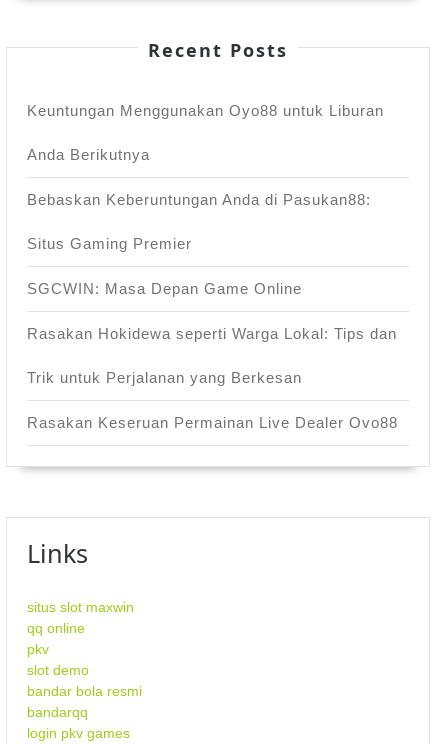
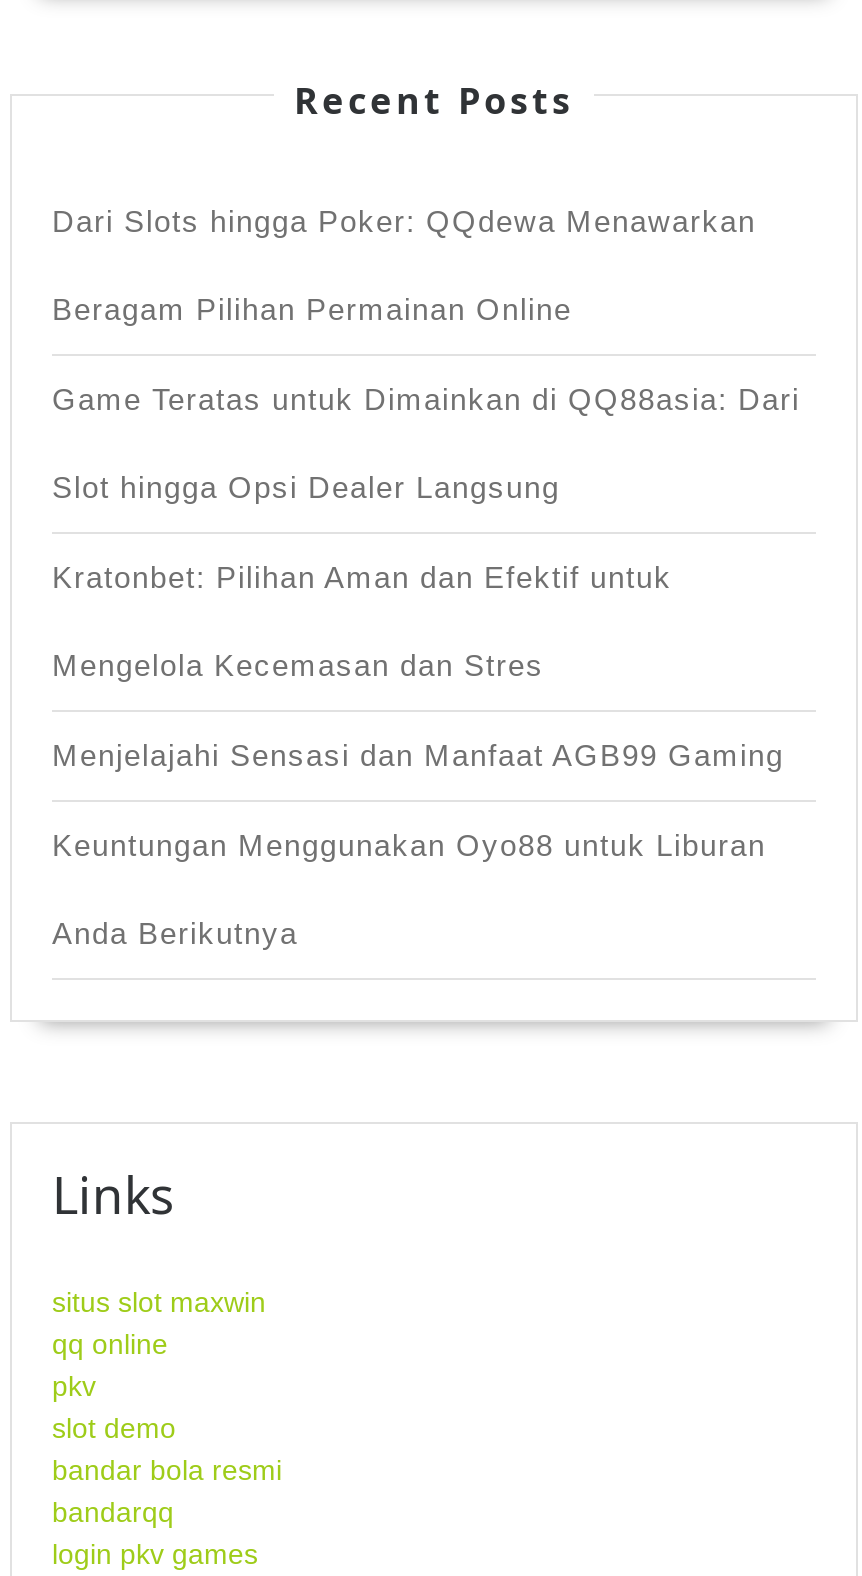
+ Dari Slots hingga Poker: QQdewa Menawarkan
+ Beragam Pilihan Permainan Online
+ Game Teratas untuk Dimainkan di QQ88asia: Dari
+ Slot hingga Opsi Dealer Langsung
+ Kratonbet: Pilihan Aman dan Efektif untuk
+ Mengelola Kecemasan dan Stres
+ Menjelajahi Sensasi dan Manfaat AGB99 Gaming

moved down: Keuntungan Menggunakan Oyo88 untuk Liburan | Anda Berikutnya

- Bebaskan Keberuntungan Anda di Pasukan88:
- Situs Gaming Premier
- SGCWIN: Masa Depan Game Online
- Rasakan Hokidewa seperti Warga Lokal: Tips dan
- Trik untuk Perjalanan yang Berkesan
- Rasakan Keseruan Permainan Live Dealer Ovo88
